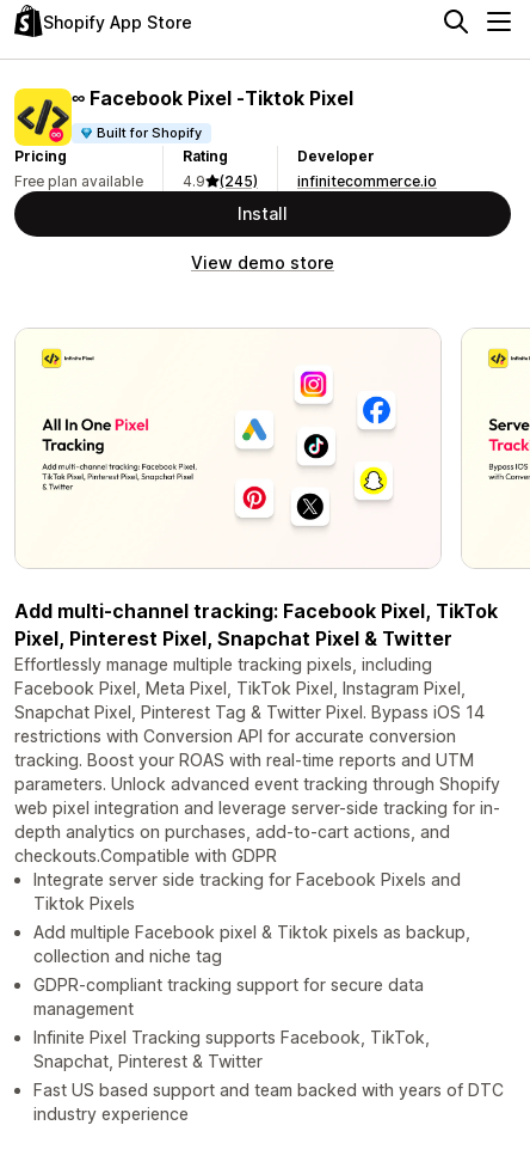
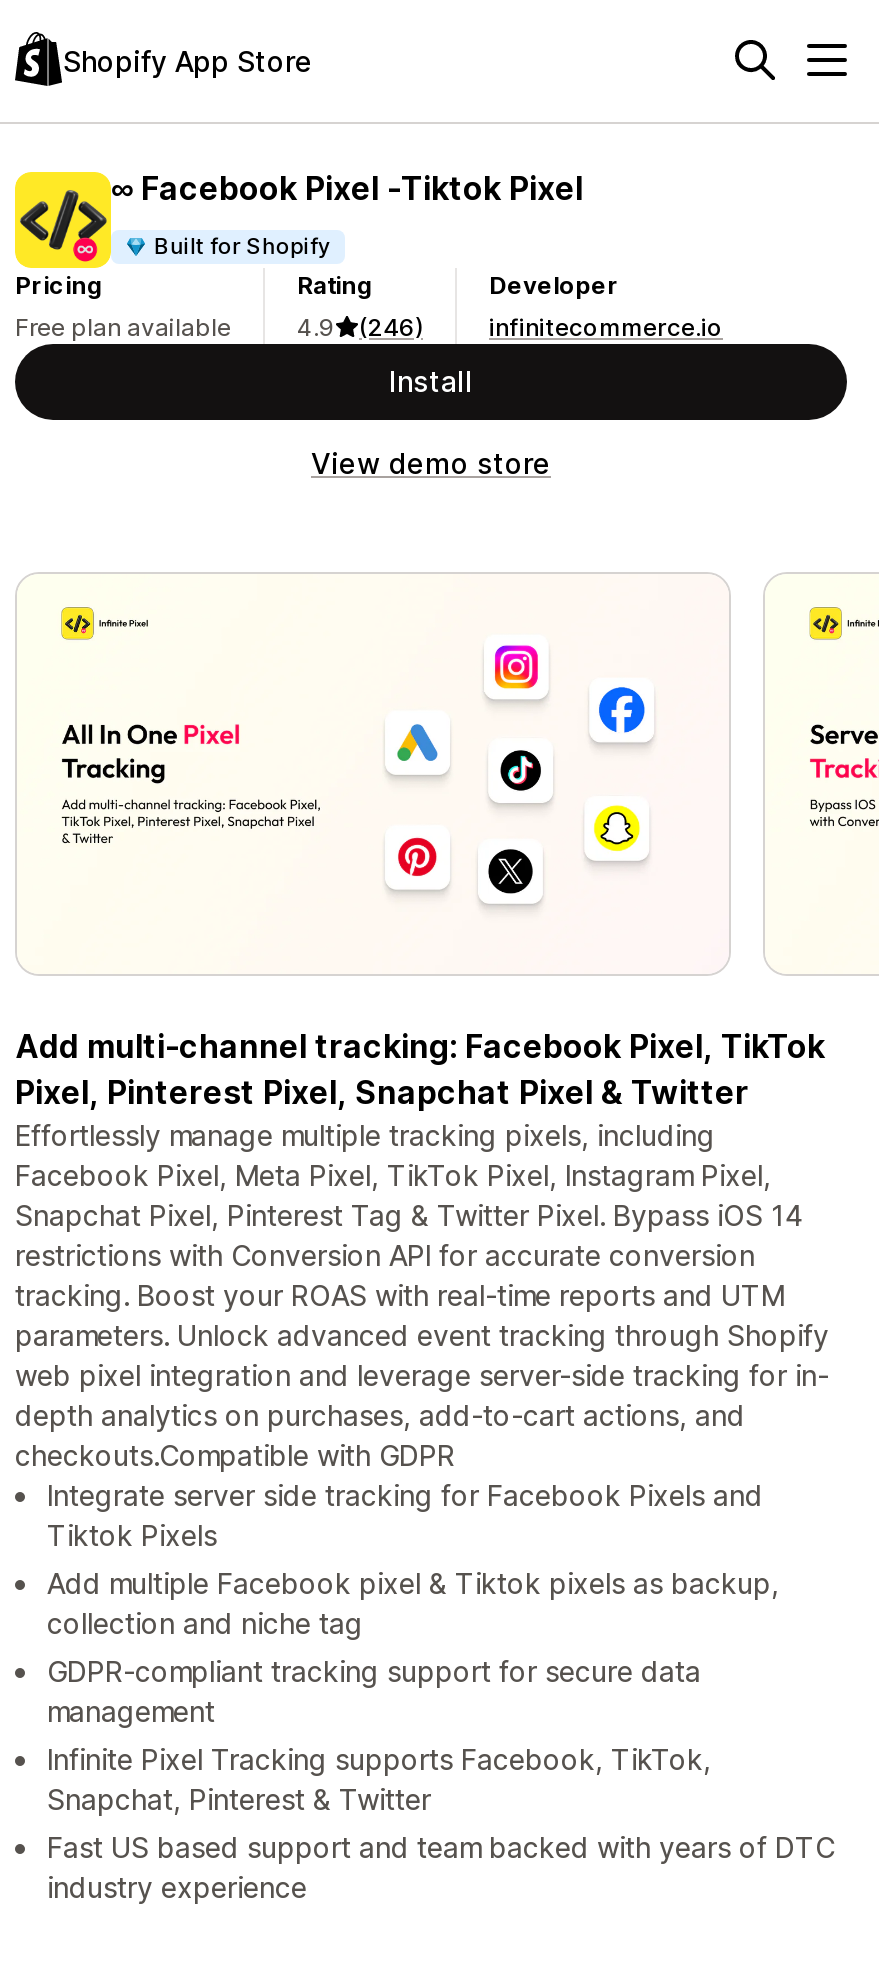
- 4.9 (245)
+ 4.9 (246)
